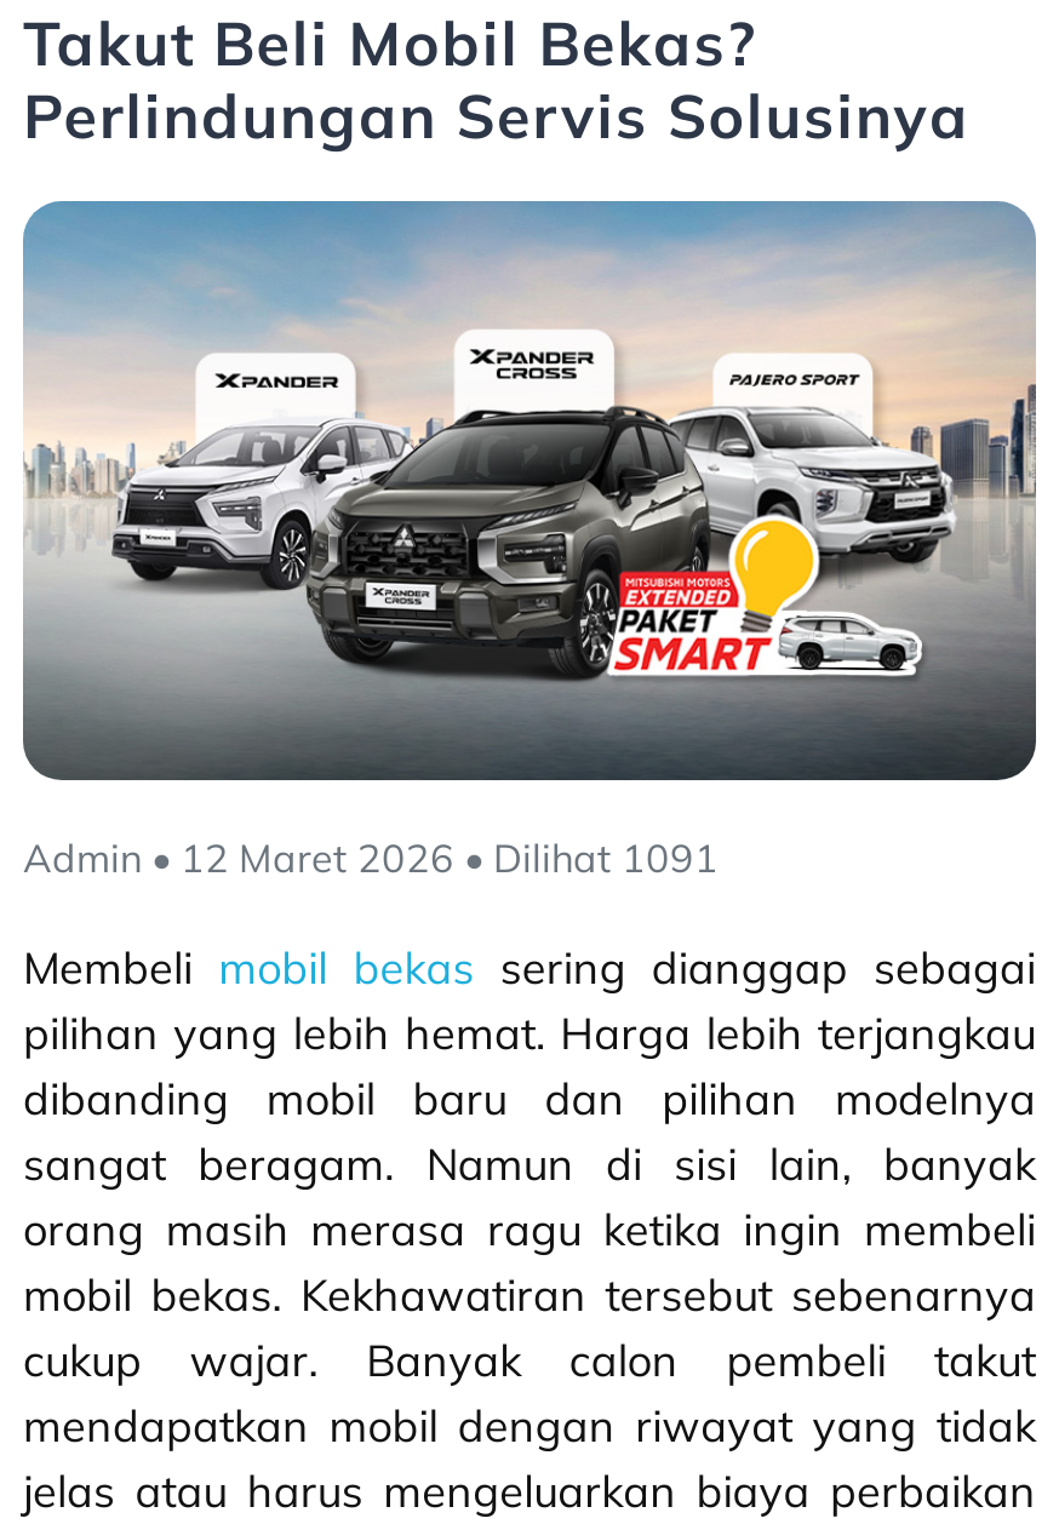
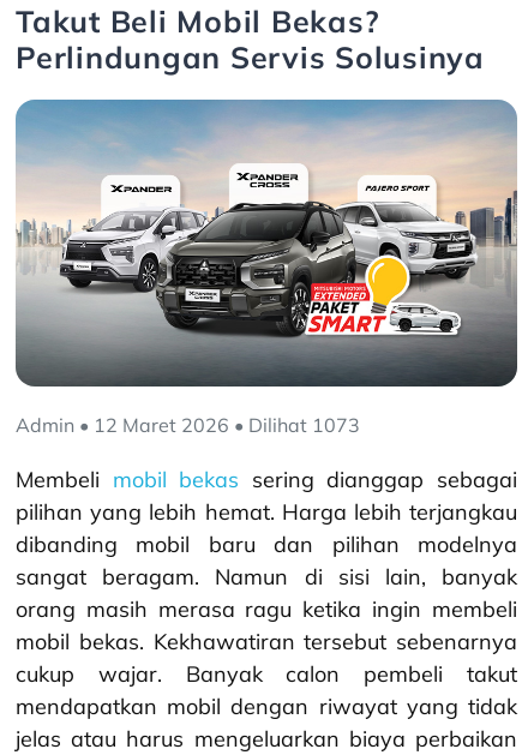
- Admin • 12 Maret 2026 • Dilihat 1091
+ Admin • 12 Maret 2026 • Dilihat 1073
